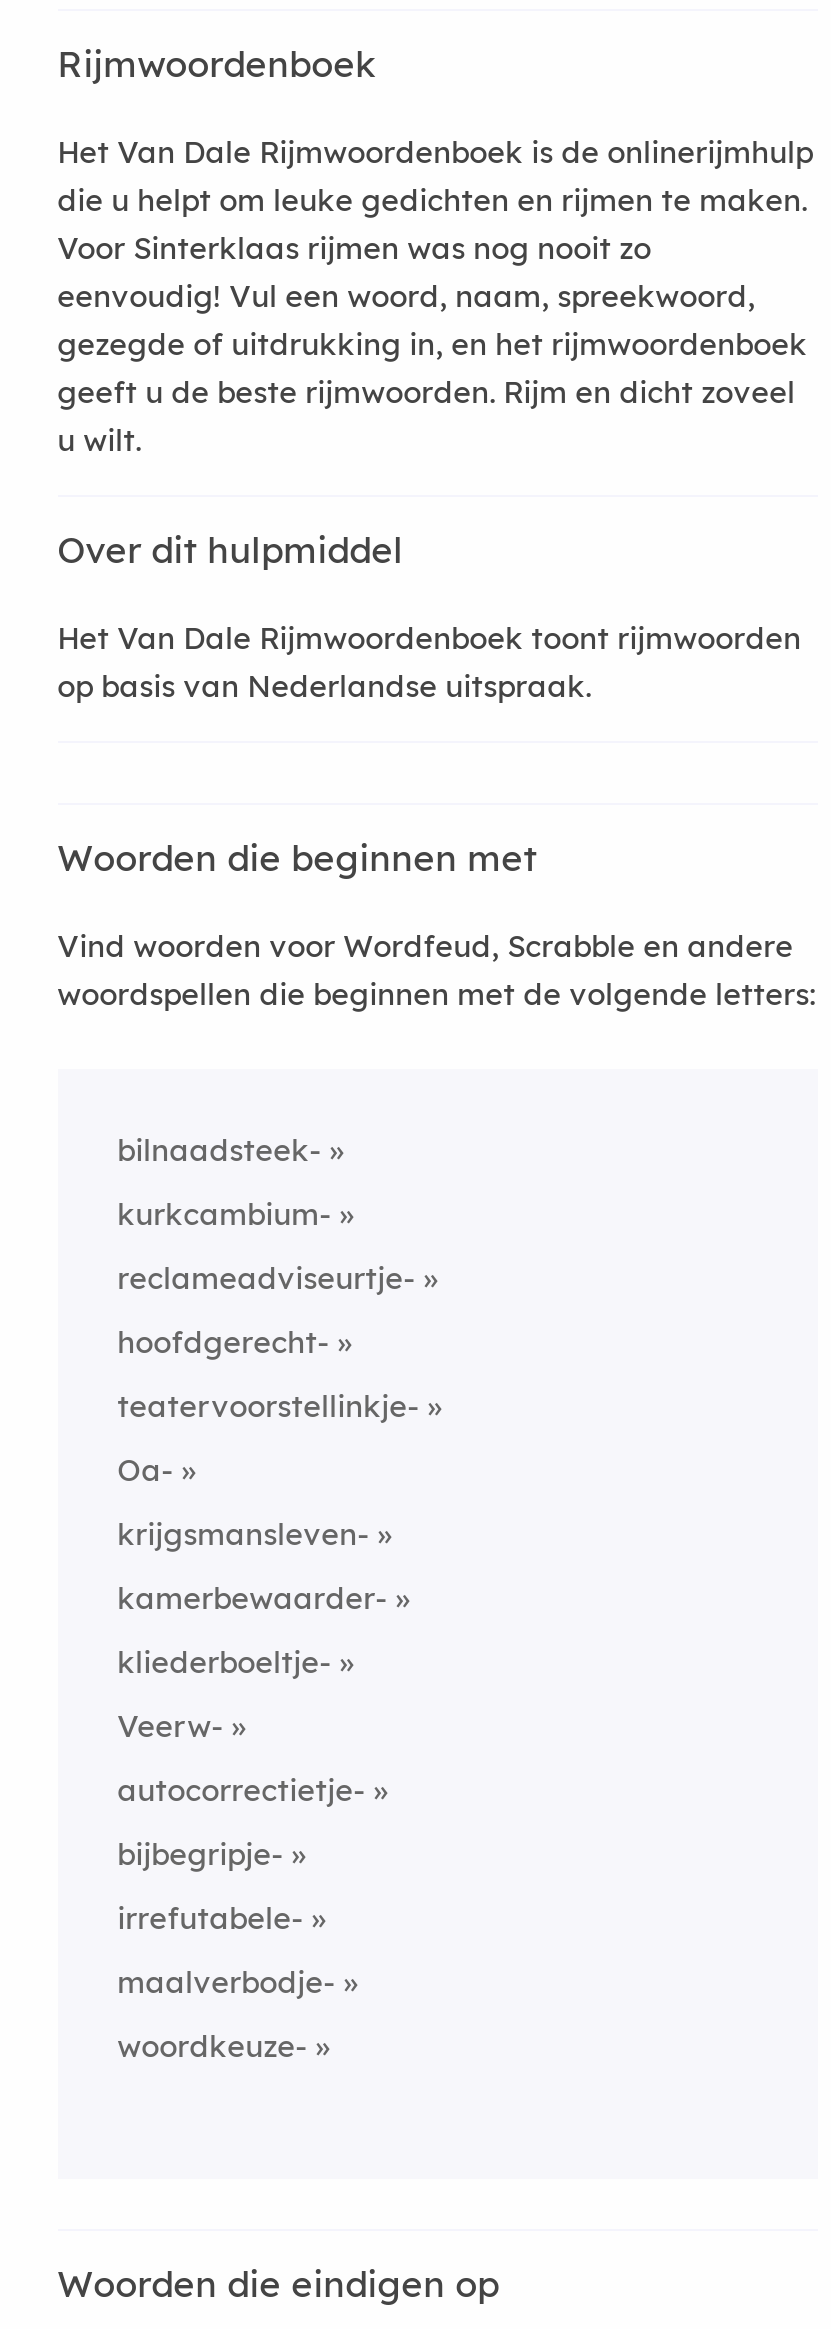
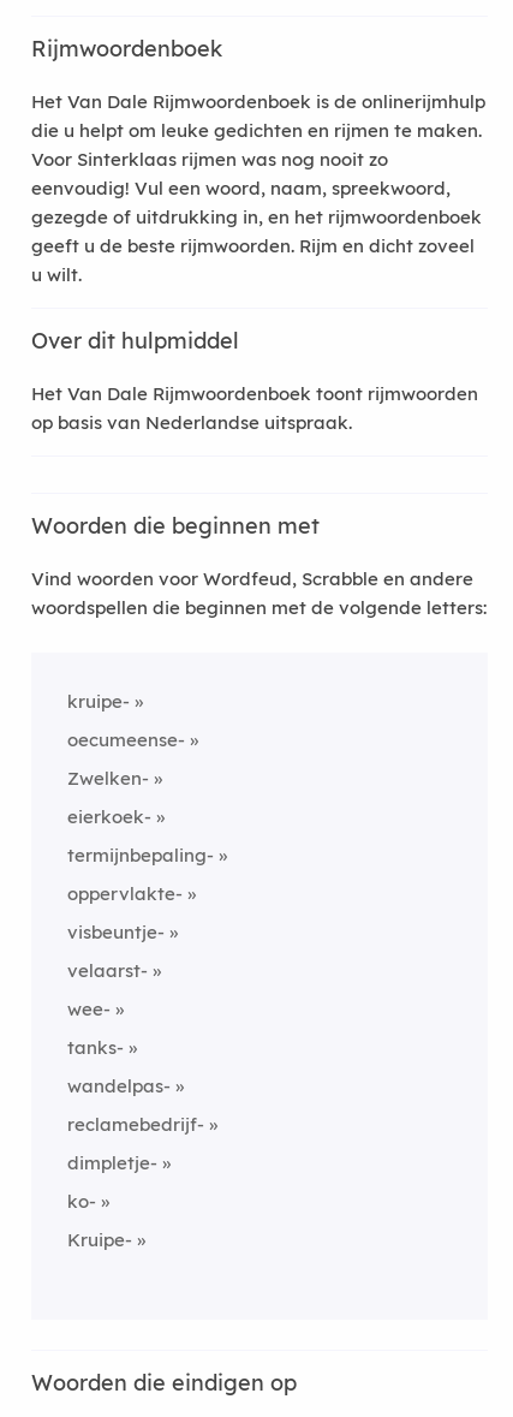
- bilnaadsteek-
+ kruipe-

- kurkcambium-
+ oecumeense-

- reclameadviseurtje-
+ Zwelken-

- hoofdgerecht-
+ eierkoek-

- teatervoorstellinkje-
+ termijnbepaling-

- Oa-
+ oppervlakte-

- krijgsmansleven-
+ visbeuntje-

- kamerbewaarder-
+ velaarst-

- kliederboeltje-
+ wee-

- Veerw-
+ tanks-

- autocorrectietje-
+ wandelpas-

- bijbegripje-
+ reclamebedrijf-

- irrefutabele-
+ dimpletje-

- maalverbodje-
+ ko-

- woordkeuze-
+ Kruipe-
